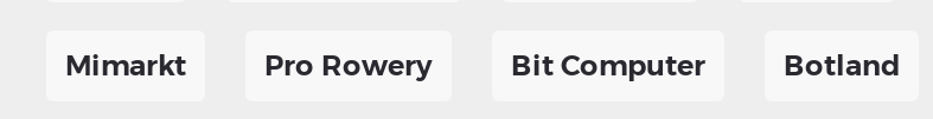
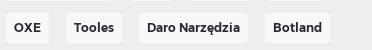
- Mimarkt
- Pro Rowery
- Bit Computer
+ OXE
+ Tooles
+ Daro Narzędzia
